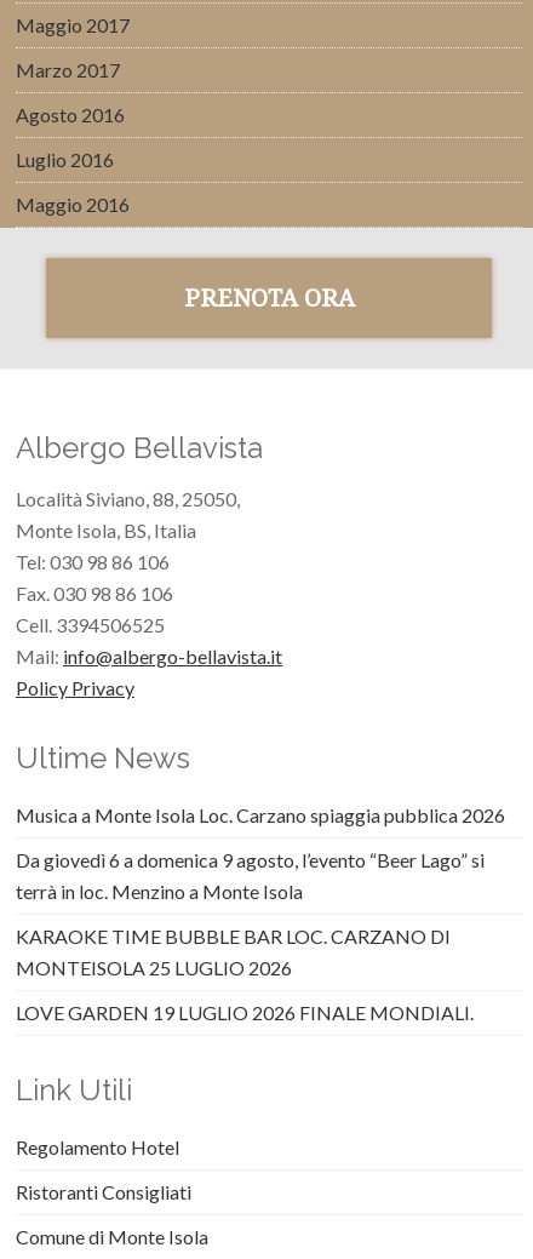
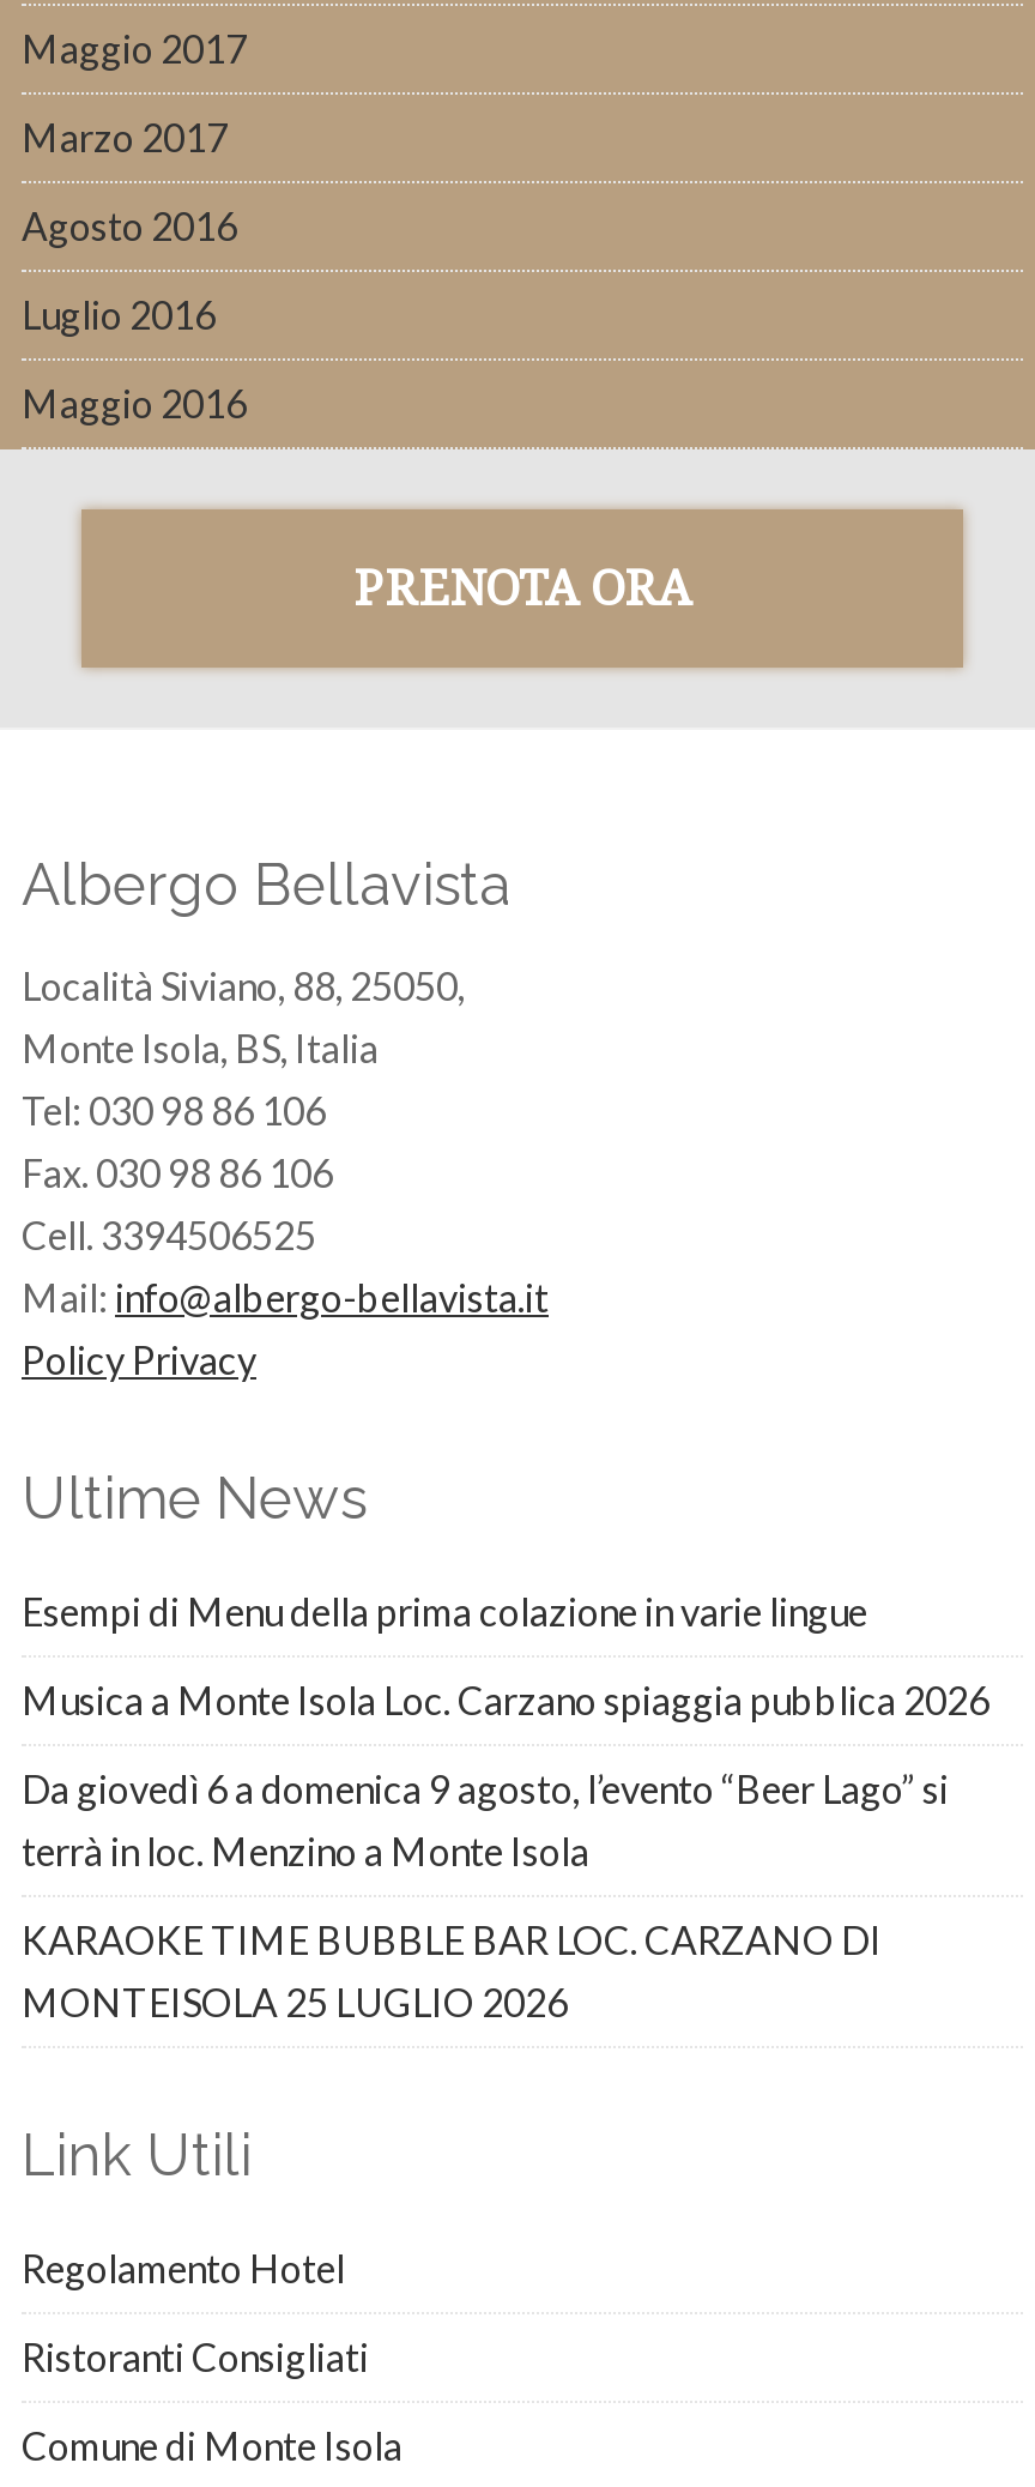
+ Esempi di Menu della prima colazione in varie lingue

moved down: Musica a Monte Isola Loc. Carzano spiaggia pubblica 2026 | Da giovedì 6 a domenica 9 agosto, l’evento “Beer Lago” si | terrà in loc. Menzino a Monte Isola | KARAOKE TIME BUBBLE BAR LOC. CARZANO DI | MONTEISOLA 25 LUGLIO 2026

- LOVE GARDEN 19 LUGLIO 2026 FINALE MONDIALI.
